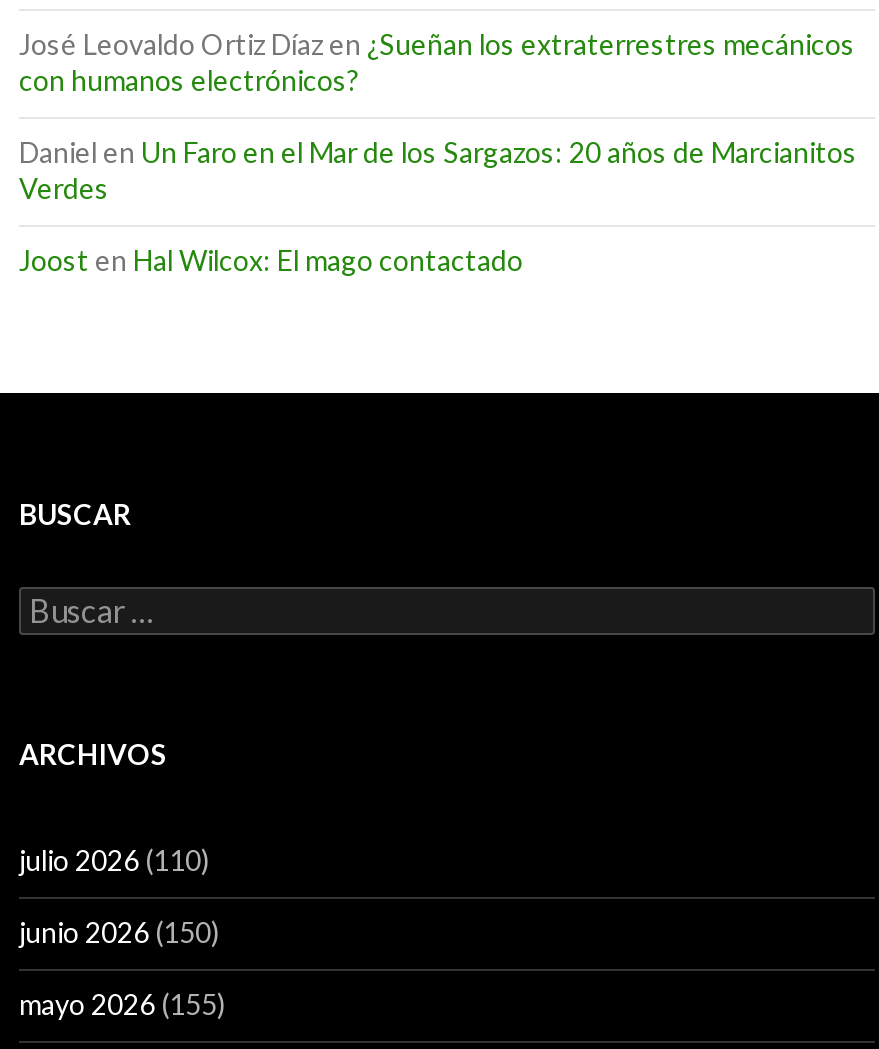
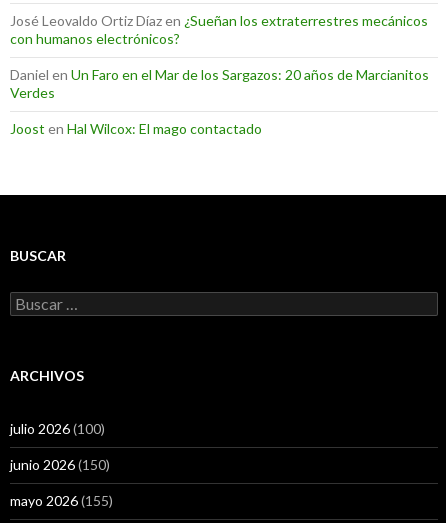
- julio 2026 (110)
+ julio 2026 (100)
